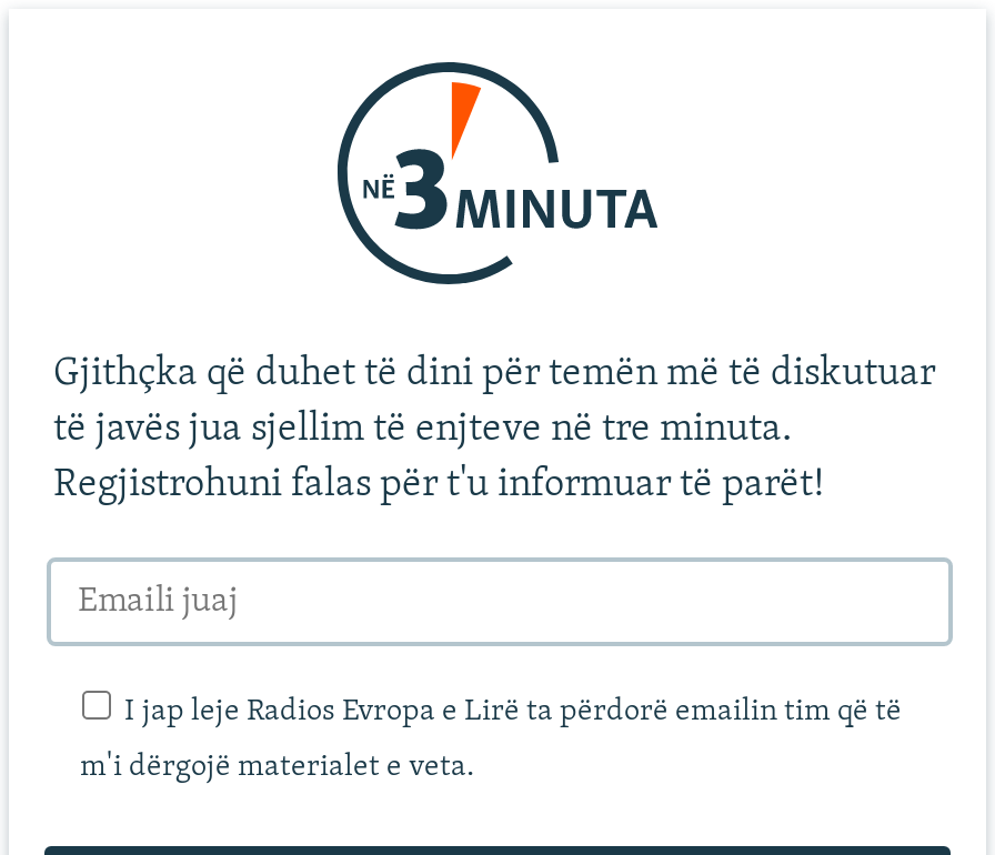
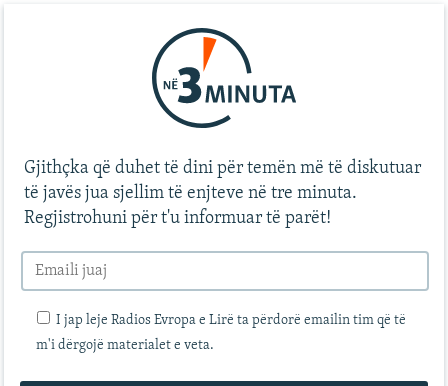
- Regjistrohuni falas për t'u informuar të parët!
+ Regjistrohuni për t'u informuar të parët!
